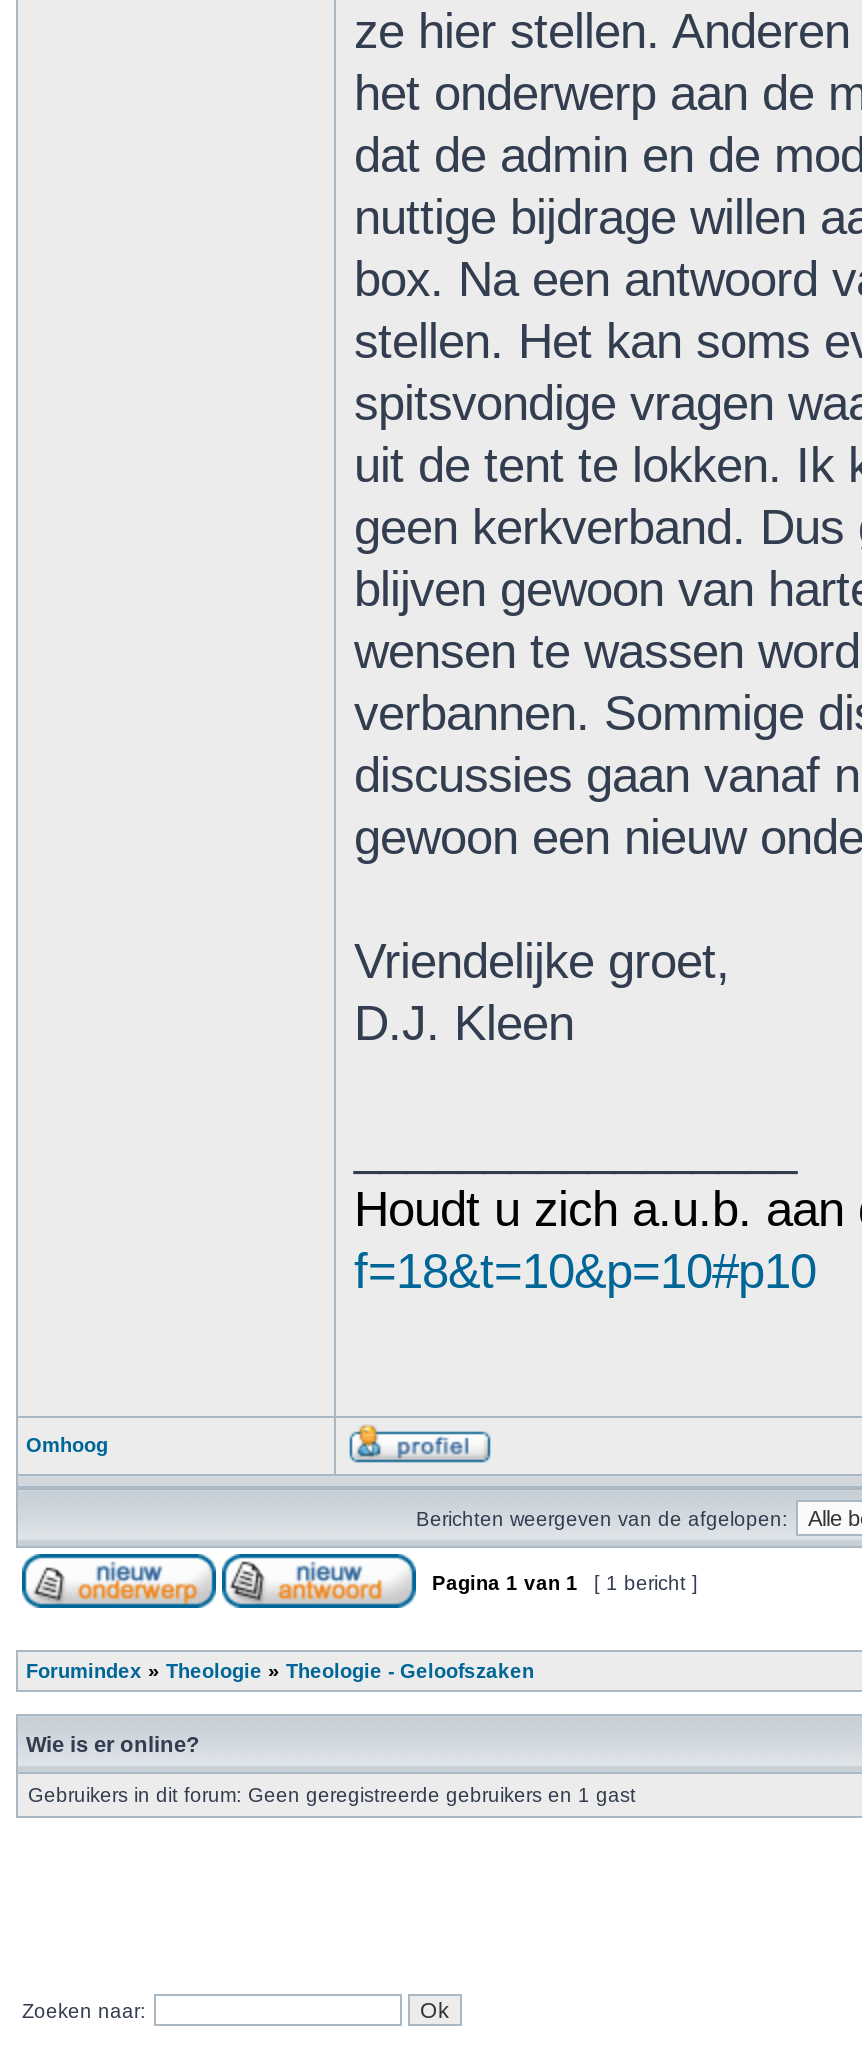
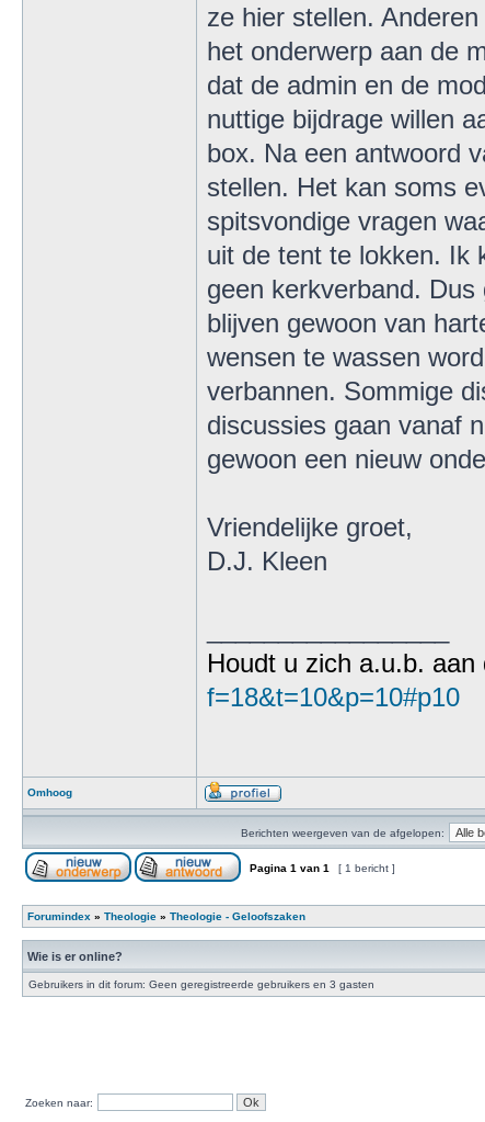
- Gebruikers in dit forum: Geen geregistreerde gebruikers en 1 gast
+ Gebruikers in dit forum: Geen geregistreerde gebruikers en 3 gasten
